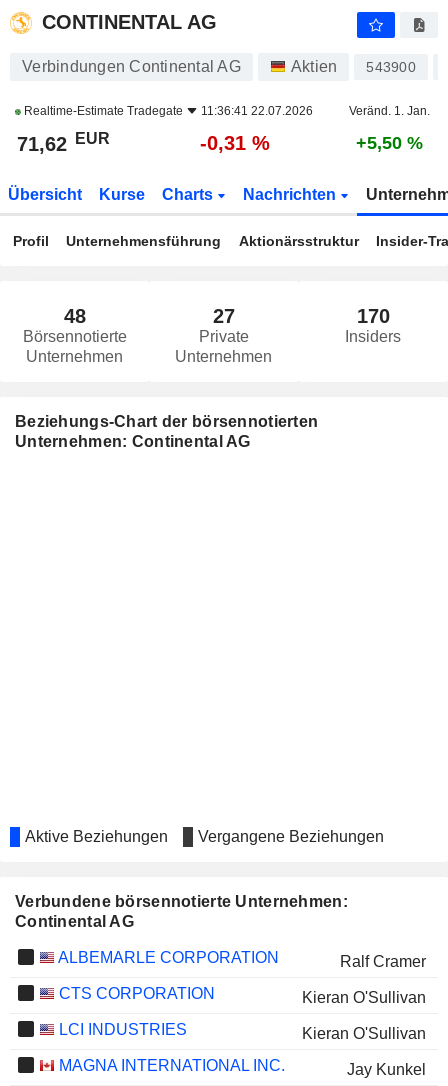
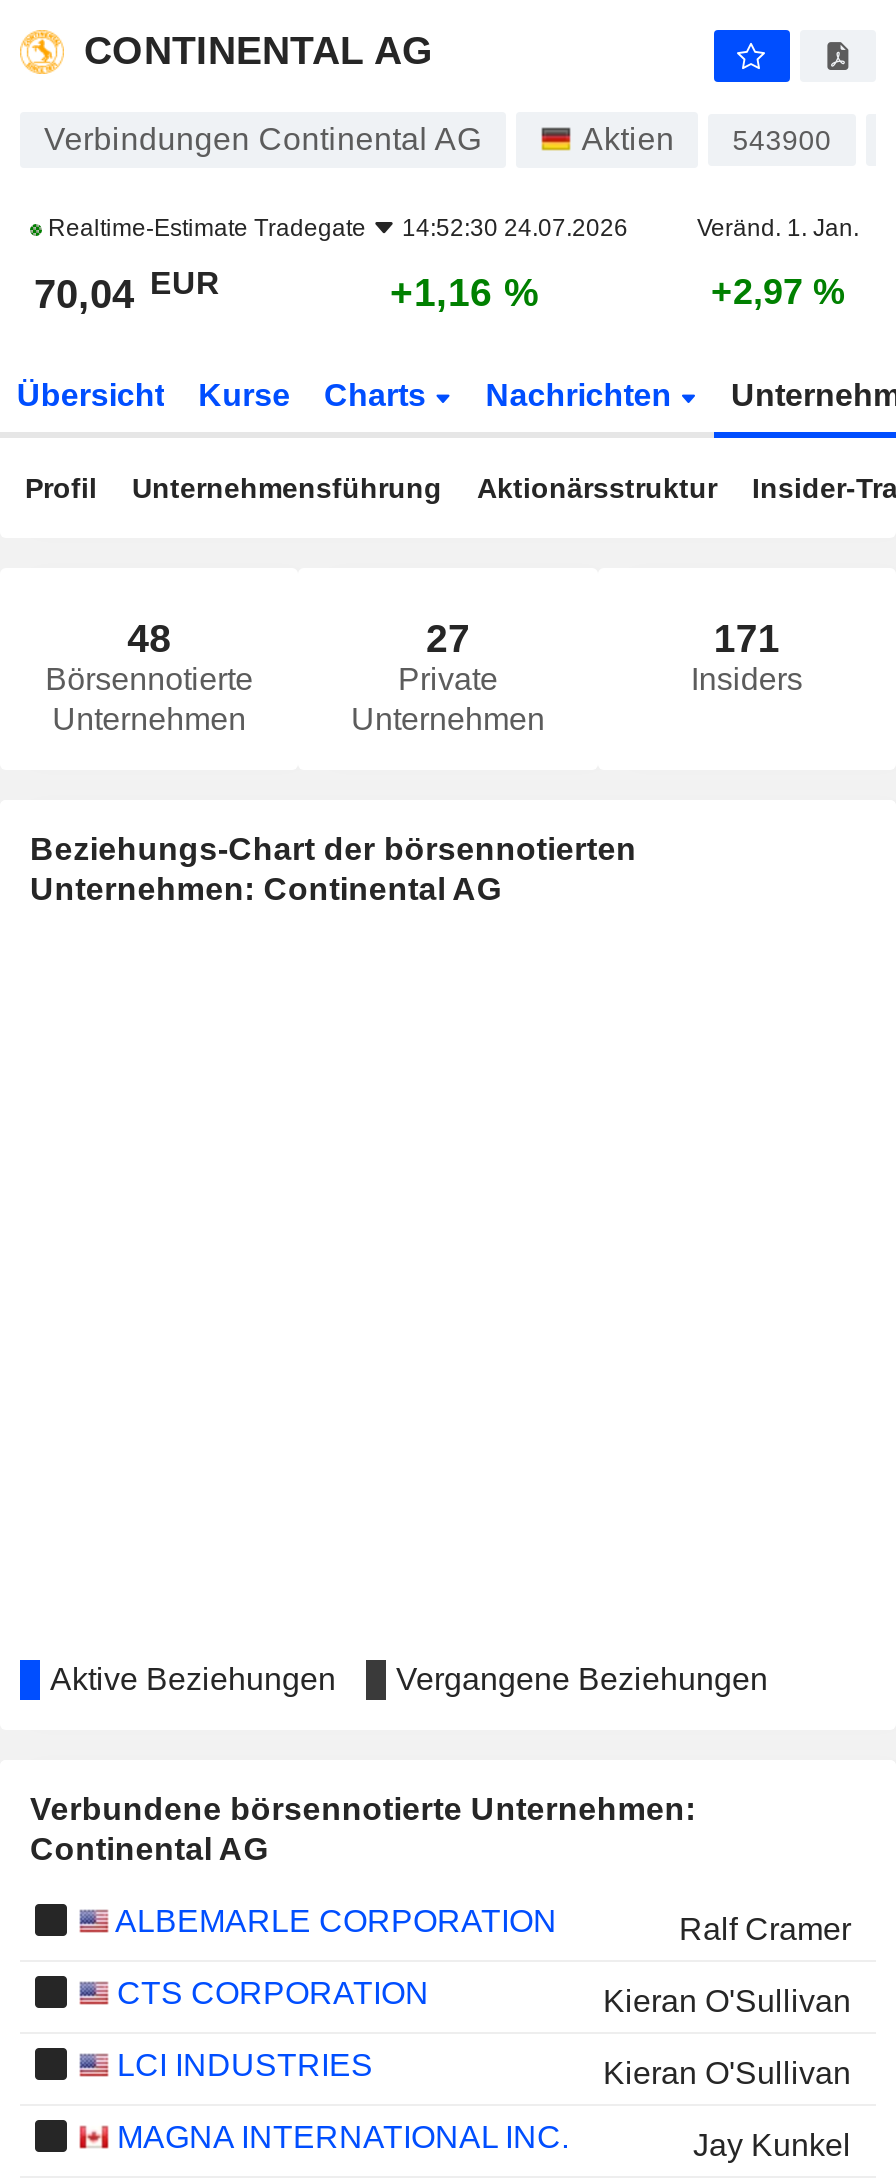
- Realtime-Estimate Tradegate 11:36:41 22.07.2026
+ Realtime-Estimate Tradegate 14:52:30 24.07.2026

- 71,62 EUR
+ 70,04 EUR

- -0,31 %
+ +1,16 %

- +5,50 %
+ +2,97 %

- 170
+ 171
